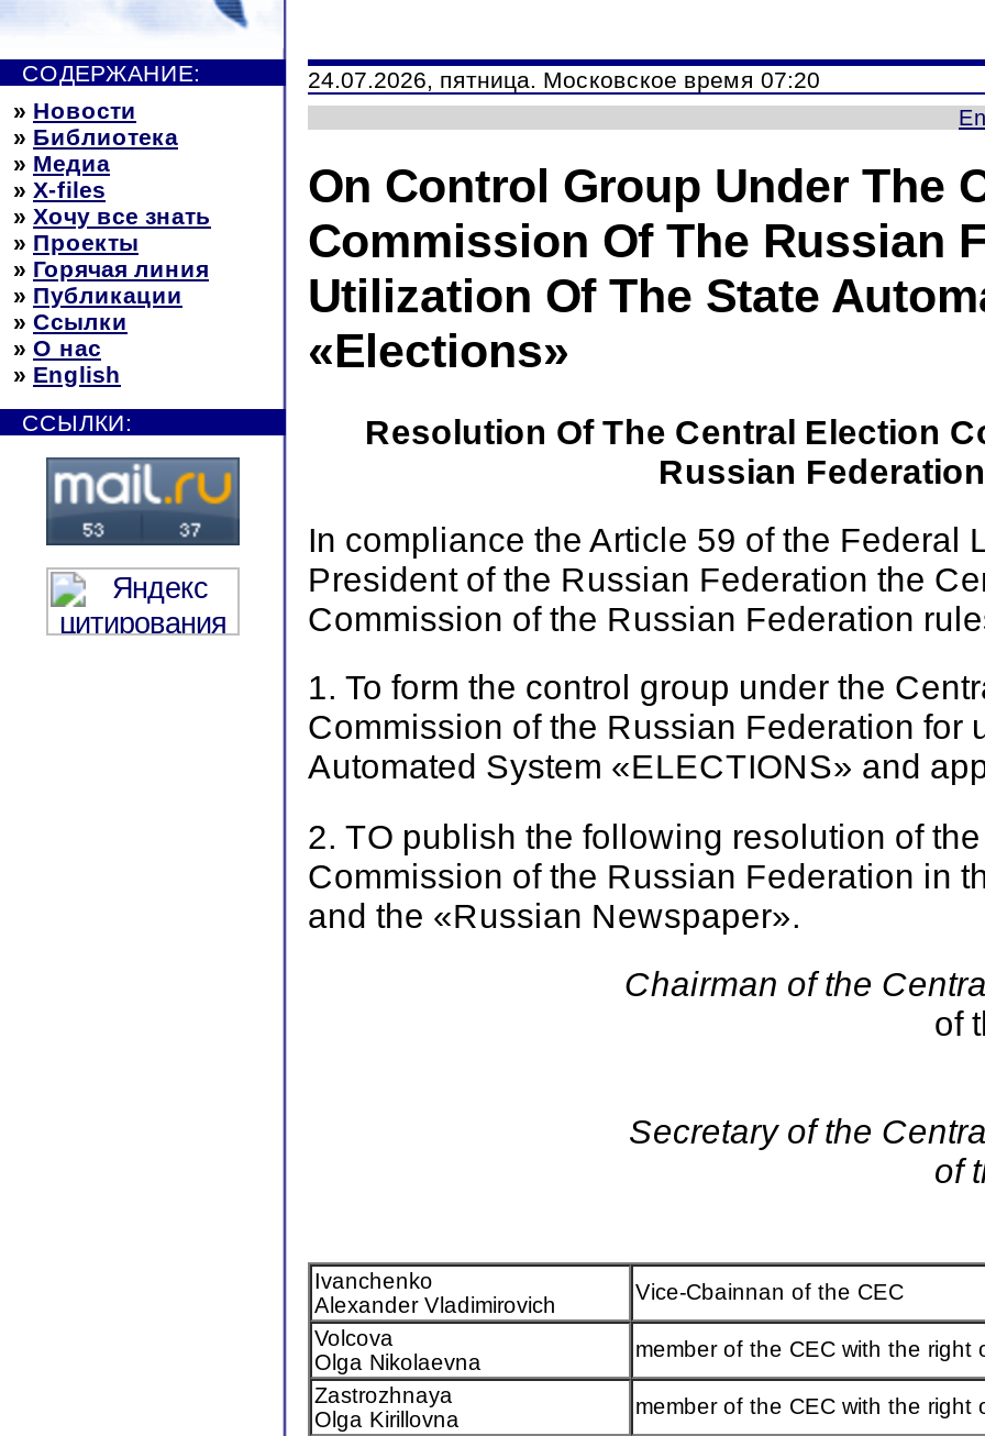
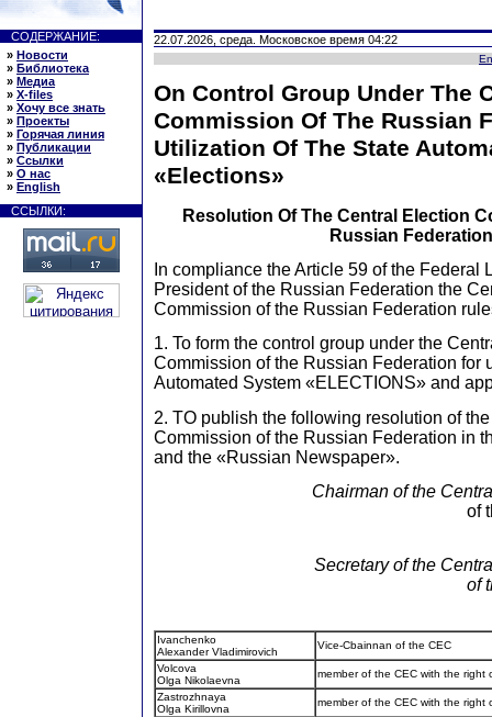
- 24.07.2026, пятница. Московское время 07:20
+ 22.07.2026, среда. Московское время 04:22
